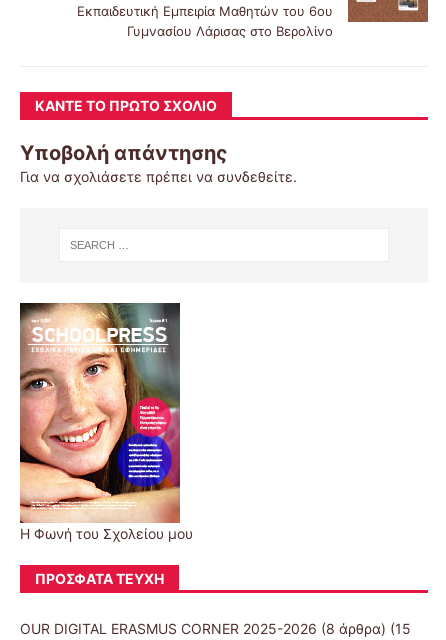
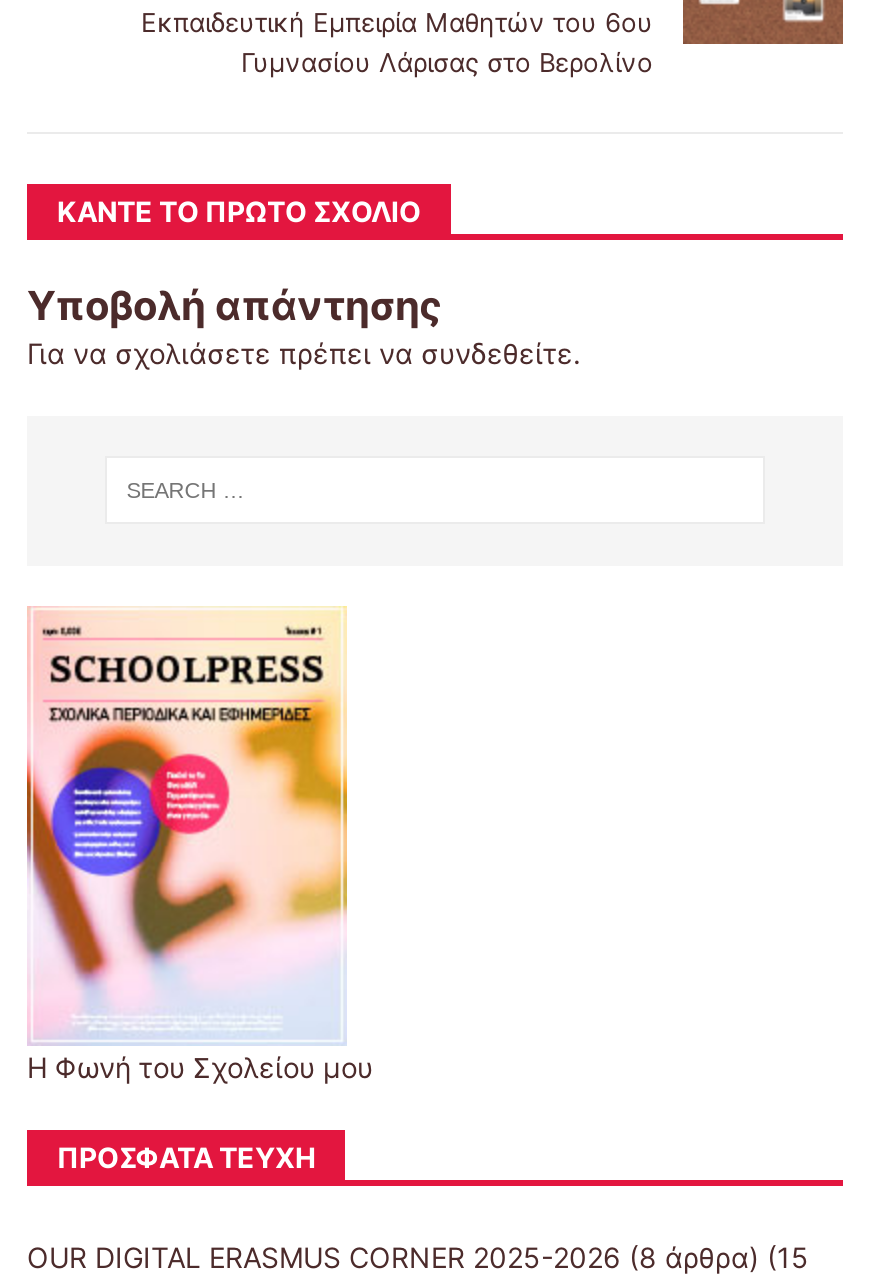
- [image]
+ [image]
